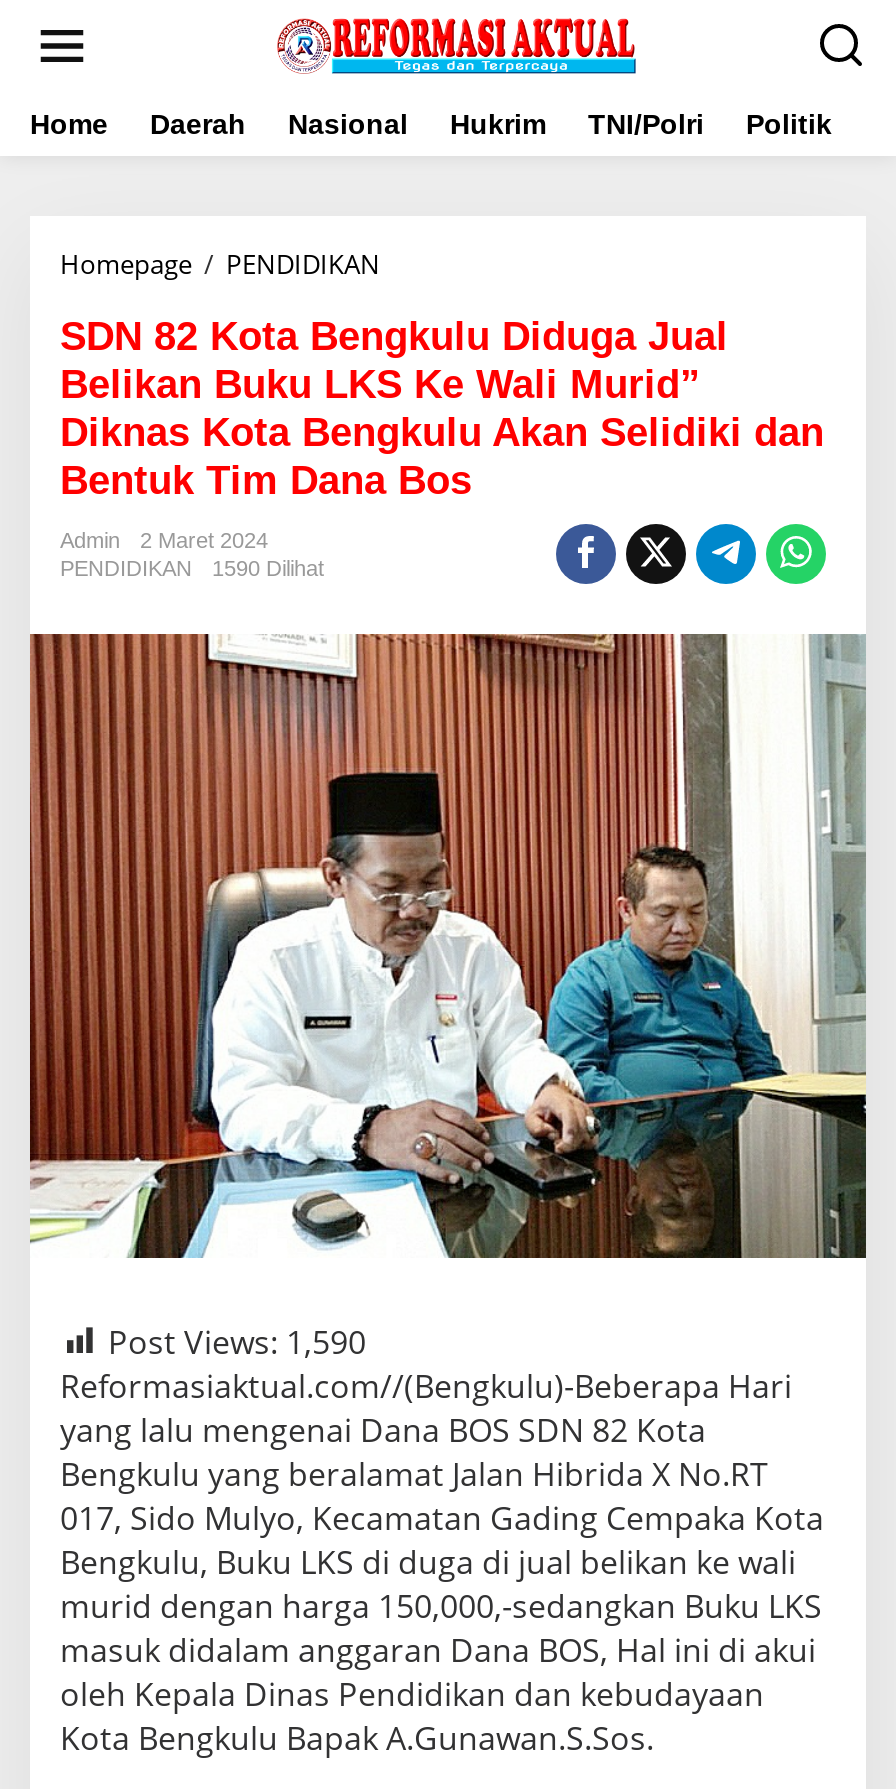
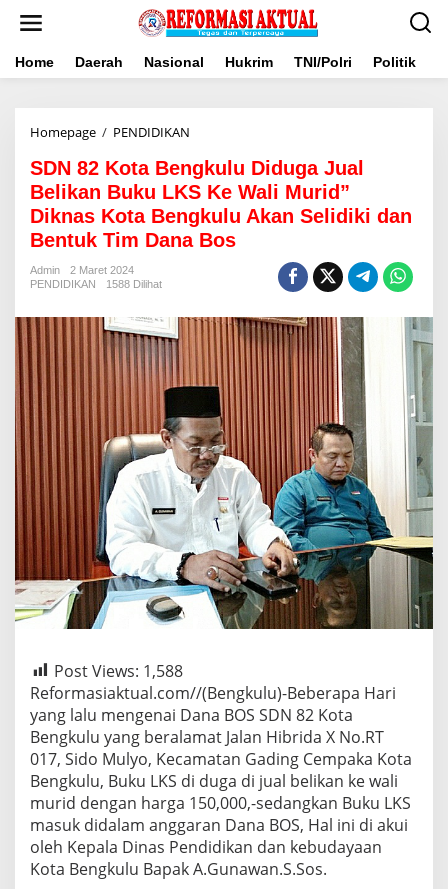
- PENDIDIKAN 1590 Dilihat
+ PENDIDIKAN 1588 Dilihat

- Post Views: 1,590
+ Post Views: 1,588
